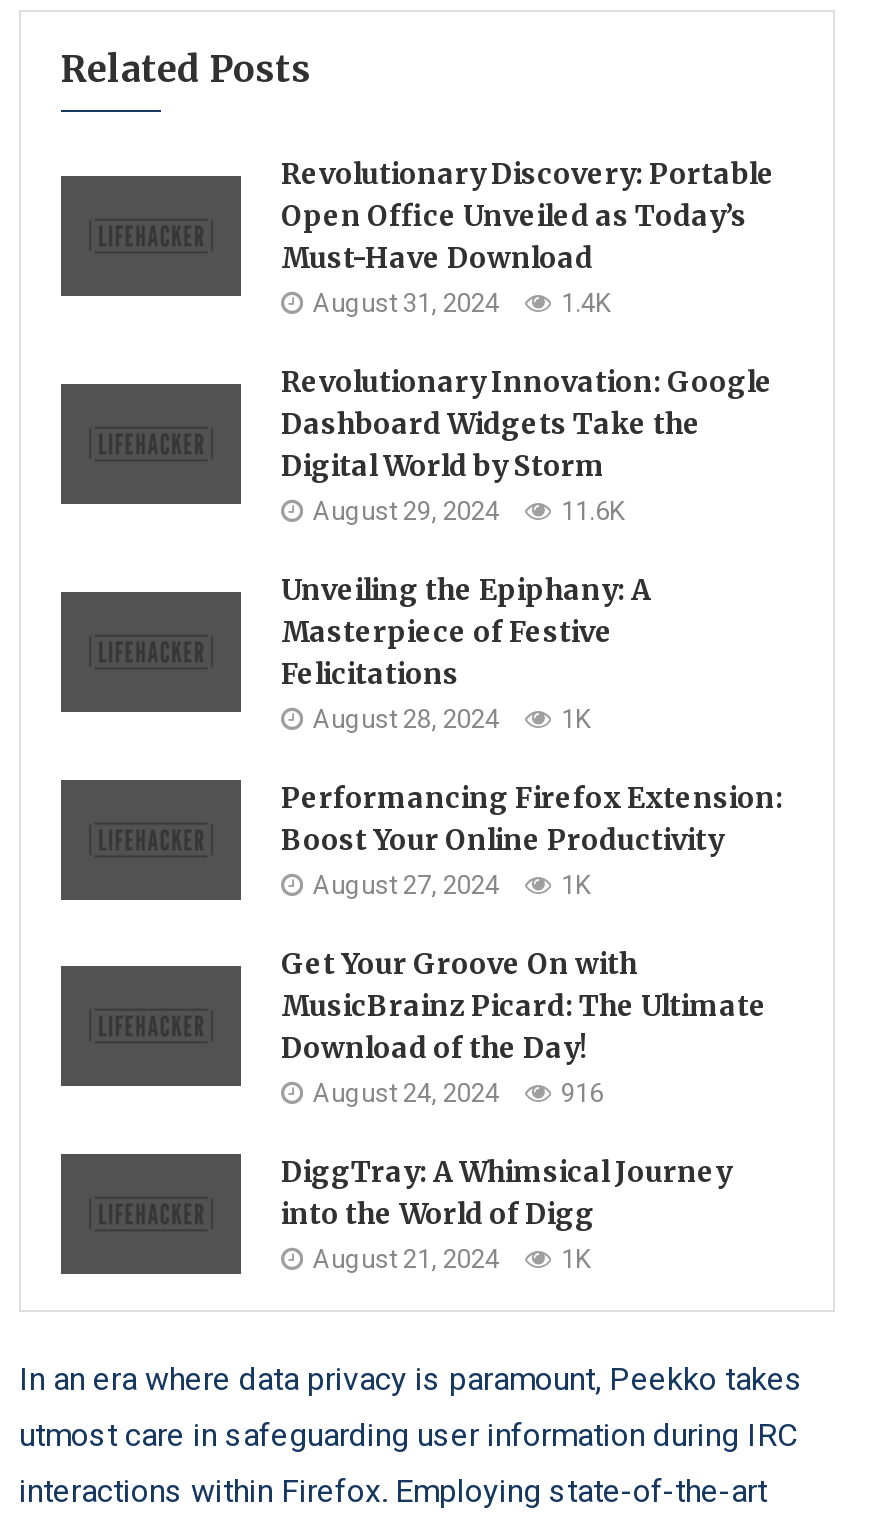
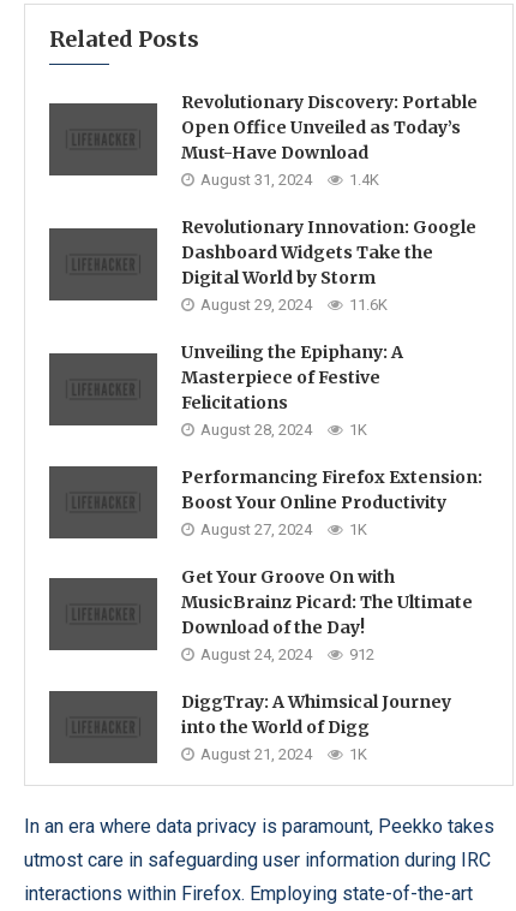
- 916
+ 912
